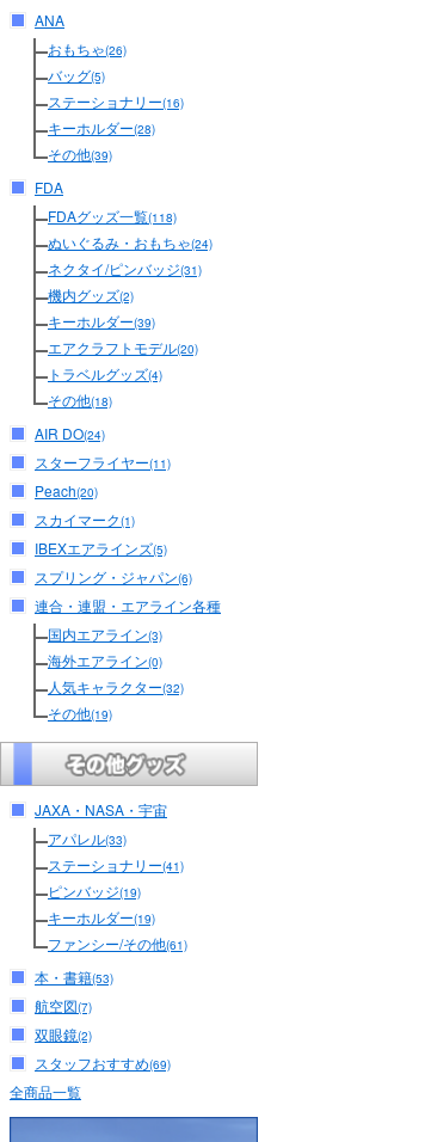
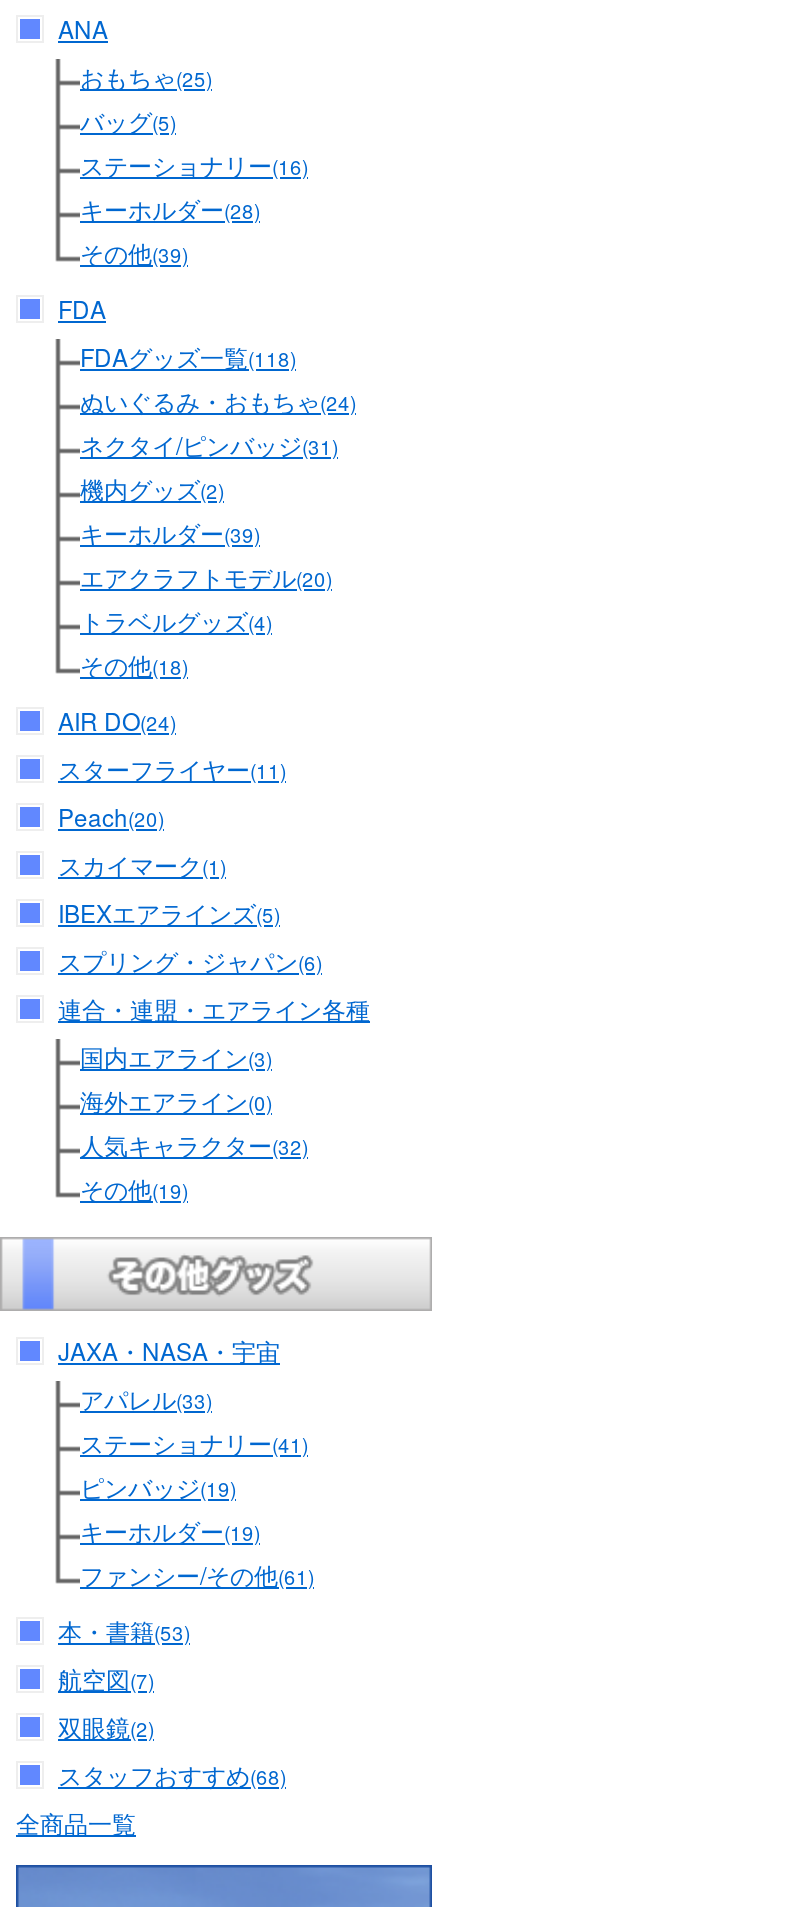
- おもちゃ(26)
+ おもちゃ(25)

- スタッフおすすめ(69)
+ スタッフおすすめ(68)
